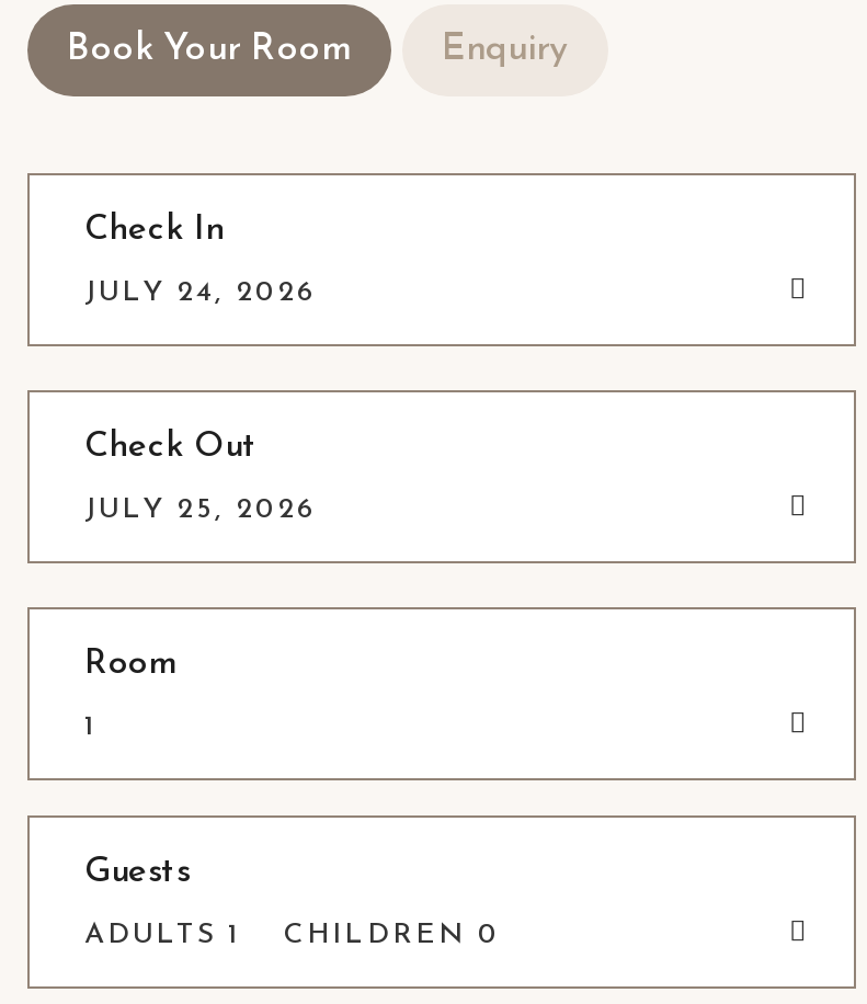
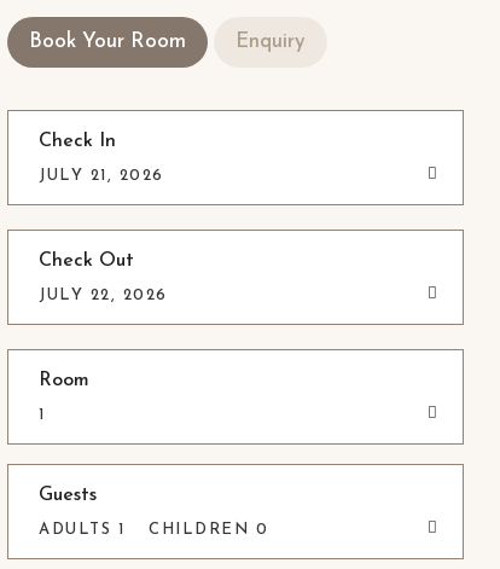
- JULY 24, 2026
+ JULY 21, 2026

- JULY 25, 2026
+ JULY 22, 2026
